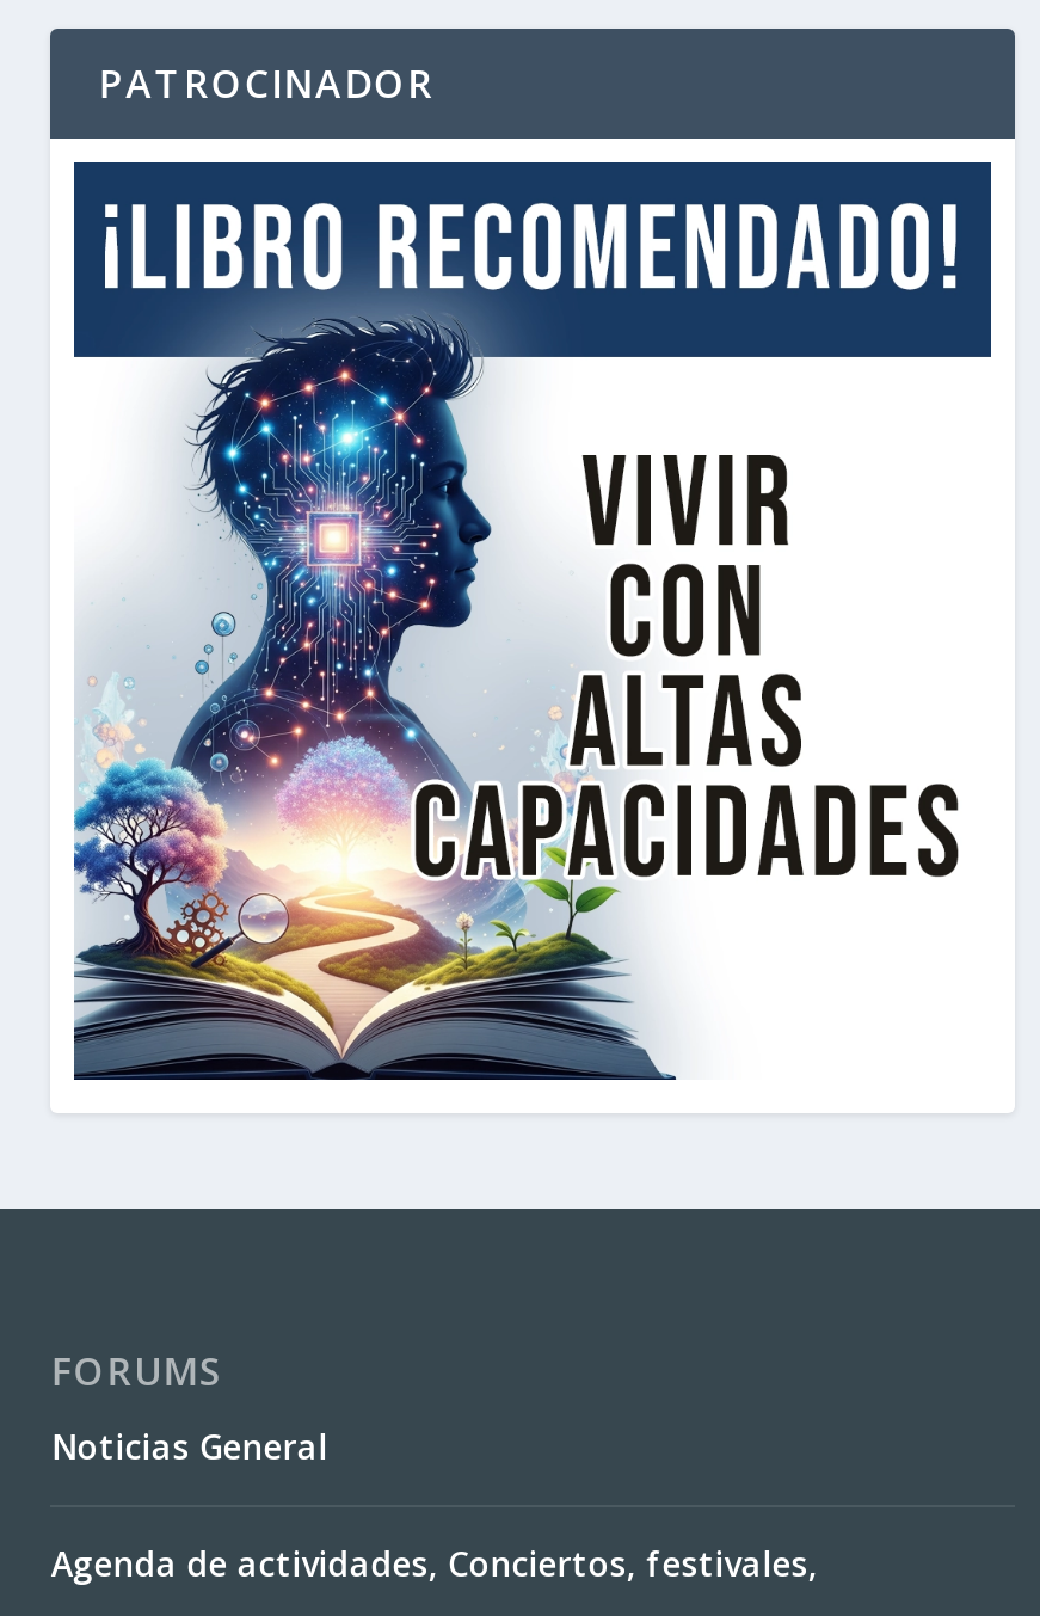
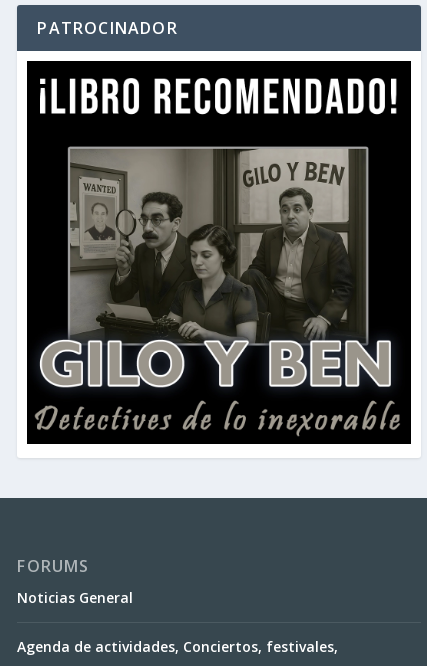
- [image]
+ [image]
